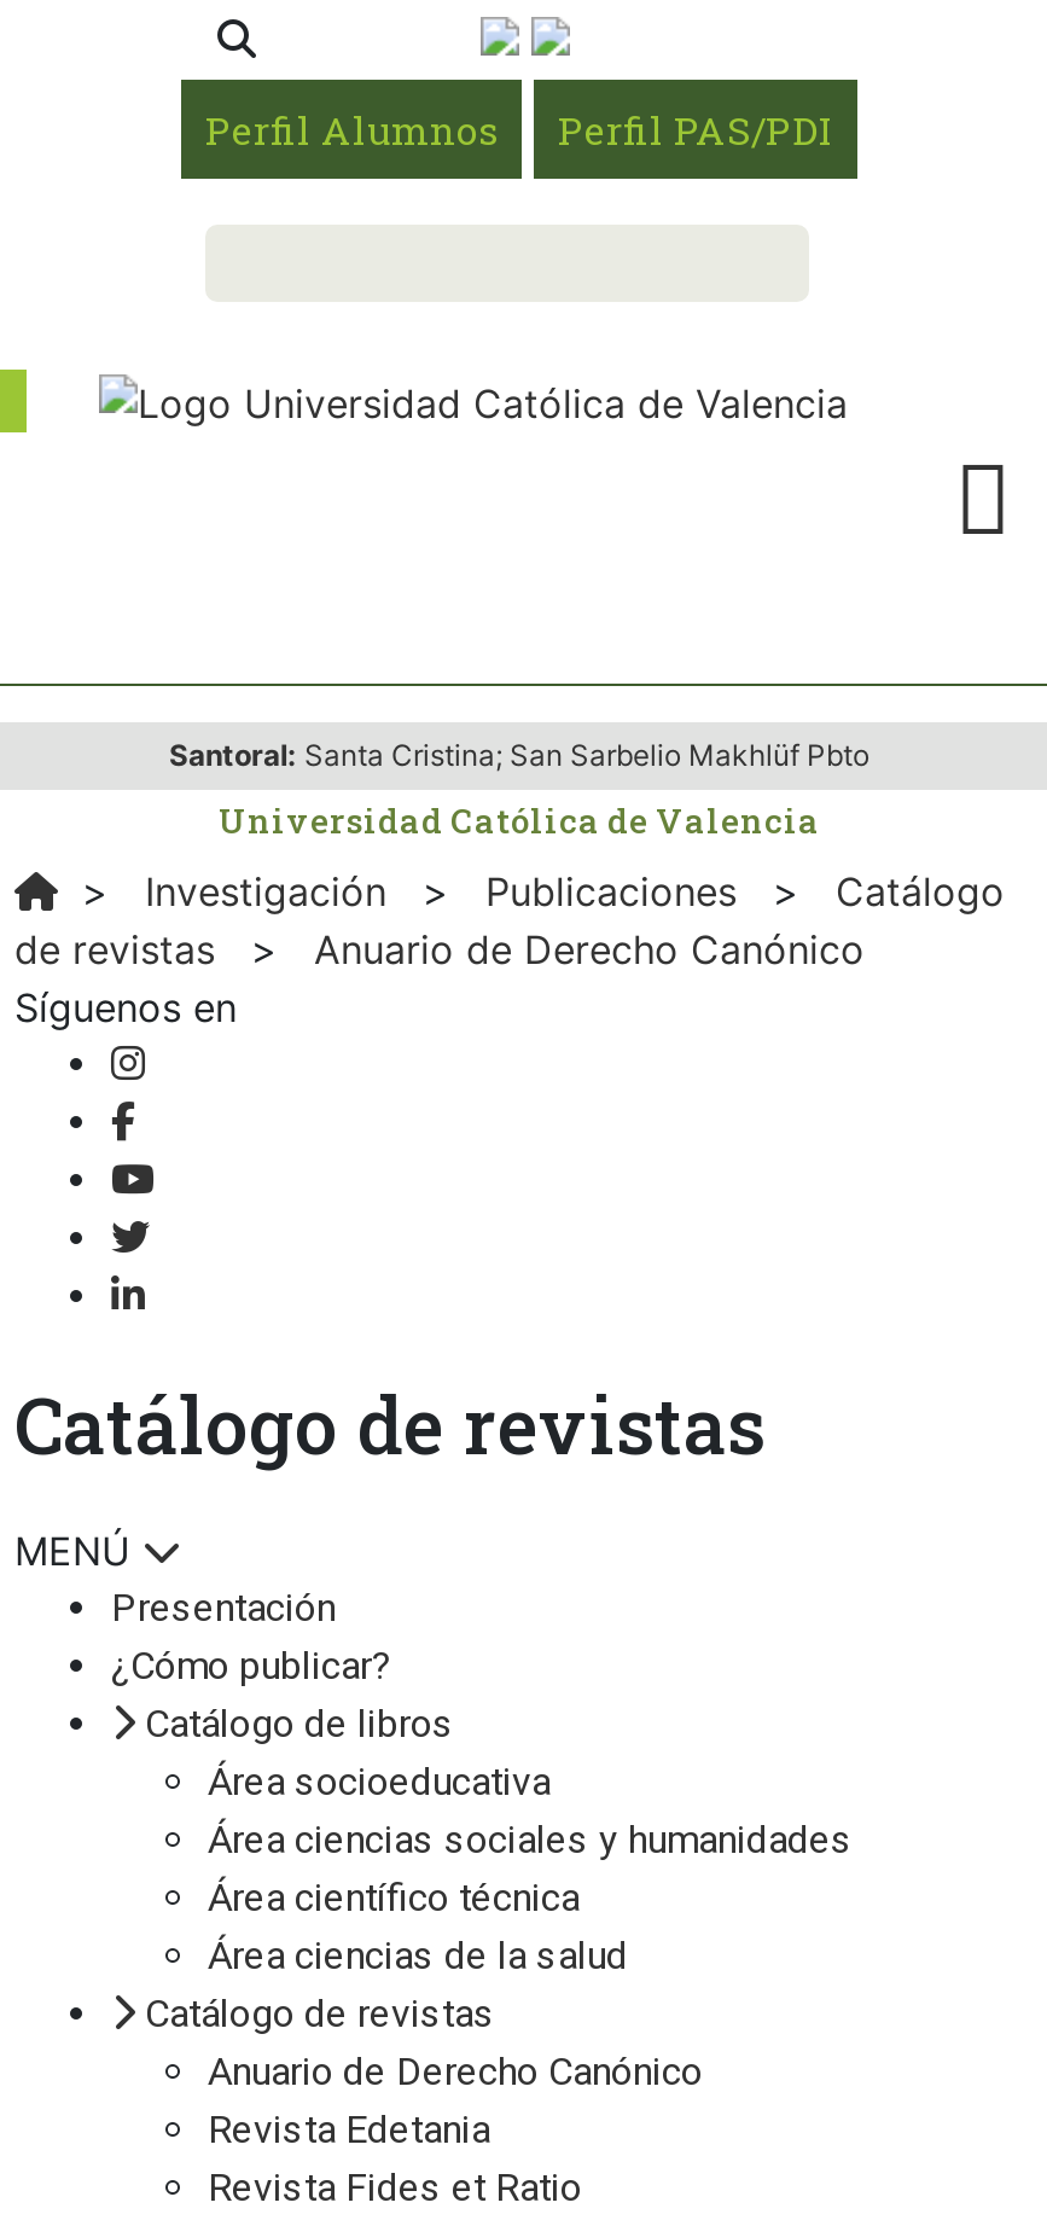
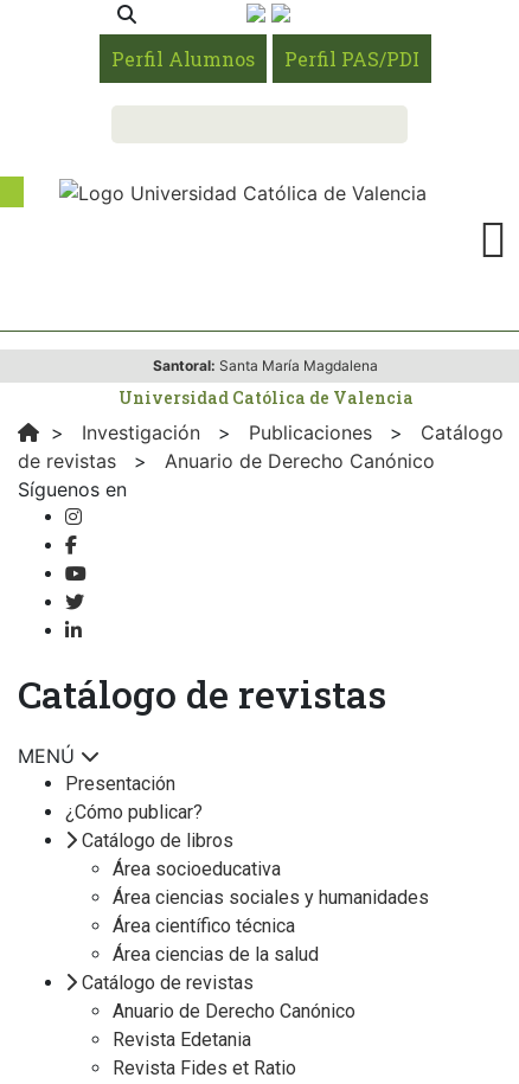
- Santoral: Santa Cristina; San Sarbelio Makhlüf Pbto
+ Santoral: Santa María Magdalena
